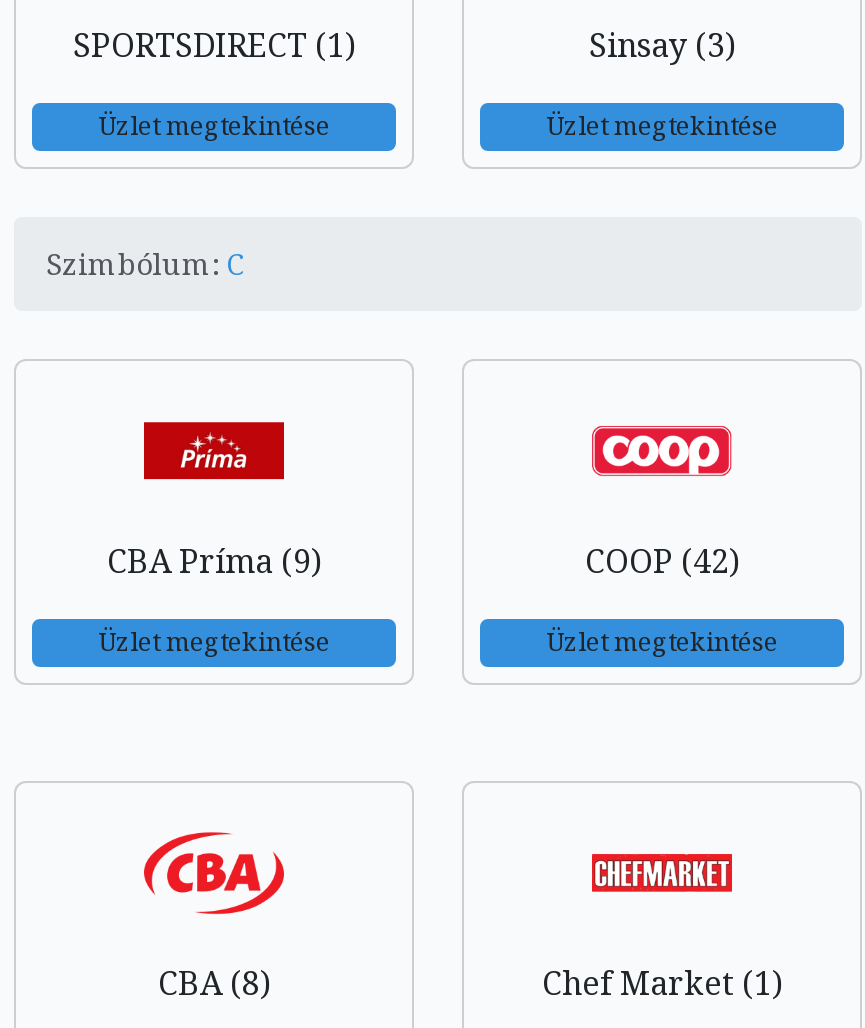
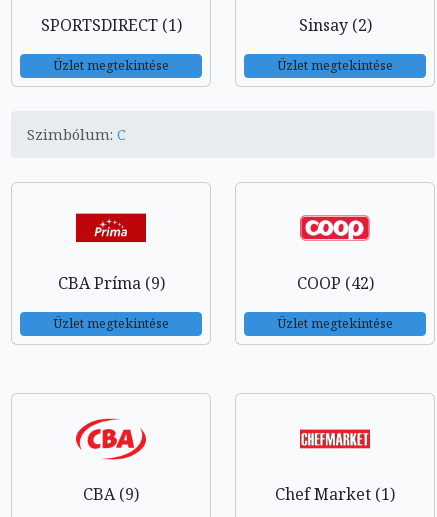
- Sinsay (3)
+ Sinsay (2)

- CBA (8)
+ CBA (9)
